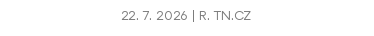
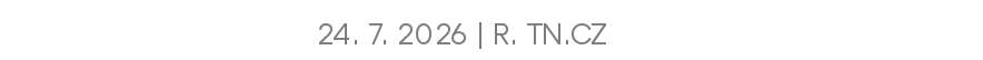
- 22. 7. 2026 R. TN.CZ
+ 24. 7. 2026 R. TN.CZ
